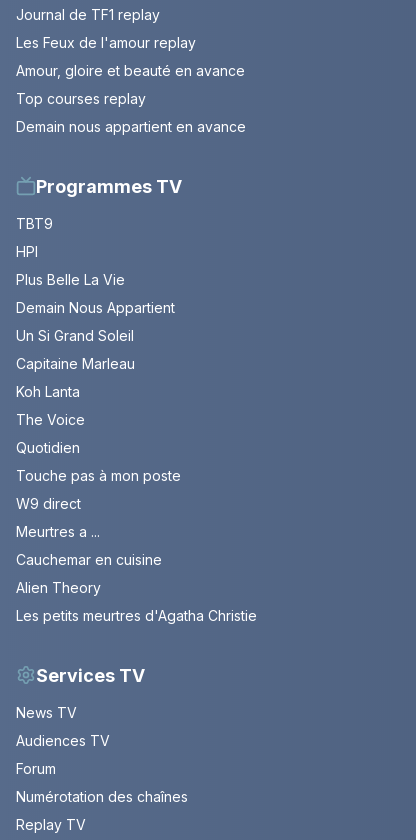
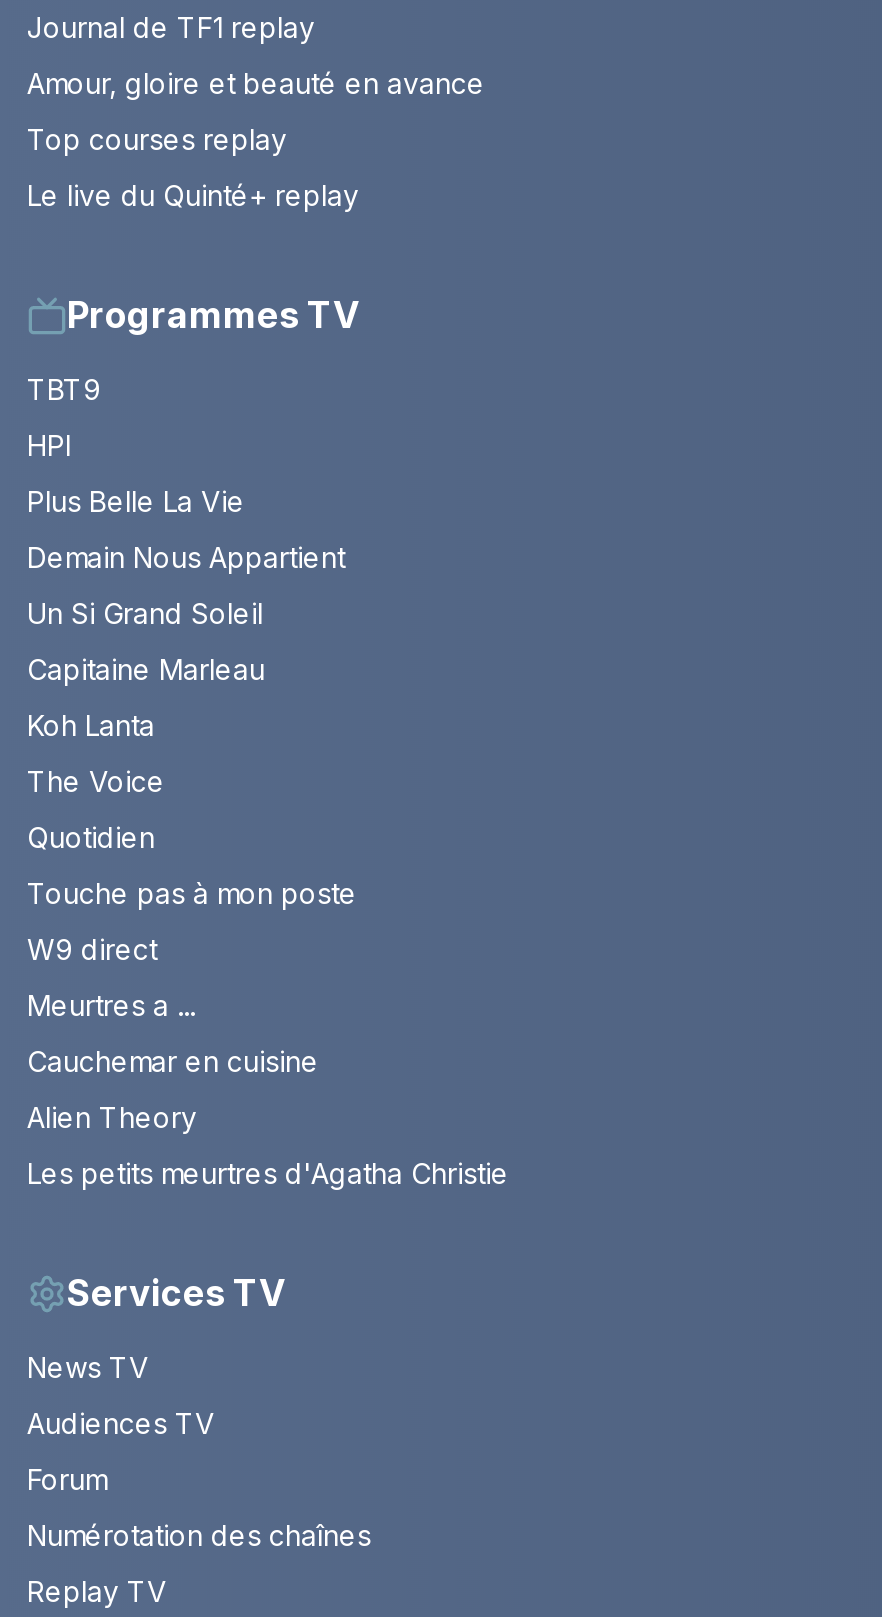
- Les Feux de l'amour replay

- Demain nous appartient en avance
+ Le live du Quinté+ replay
